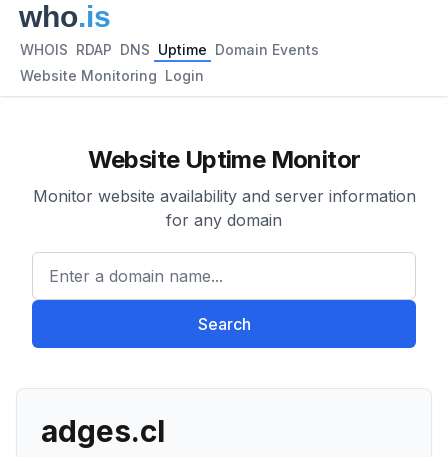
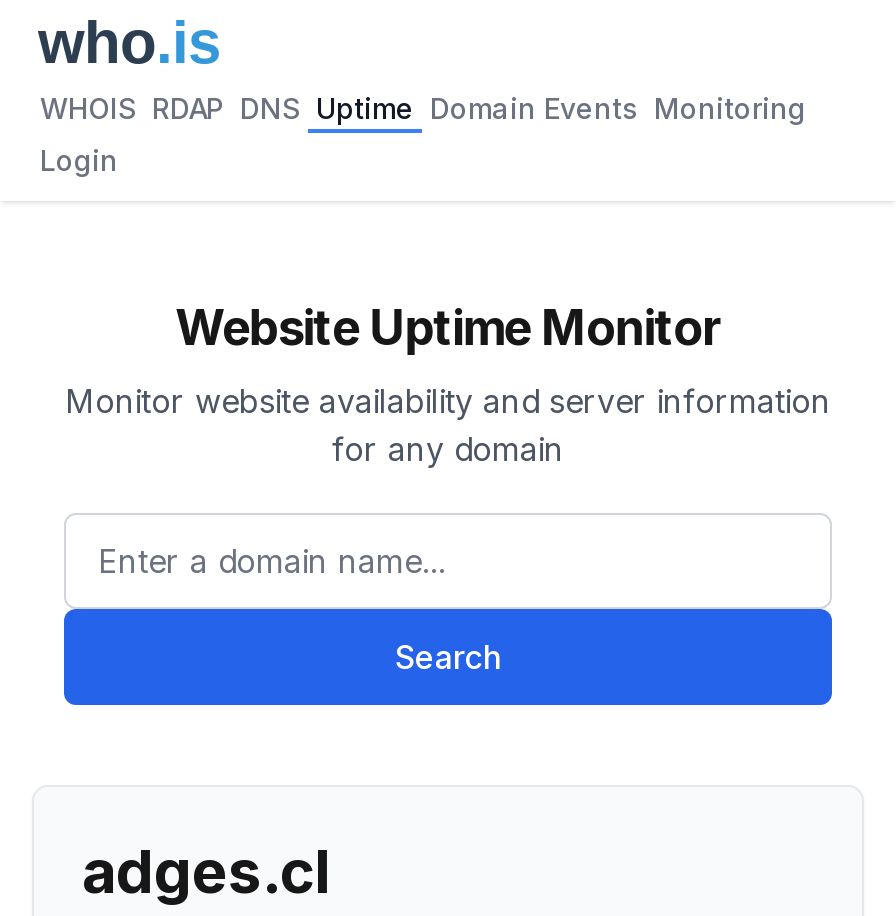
- WHOIS RDAP DNS Uptime Domain Events
+ WHOIS RDAP DNS Uptime Domain Events Monitoring

- Website Monitoring Login
+ Login
